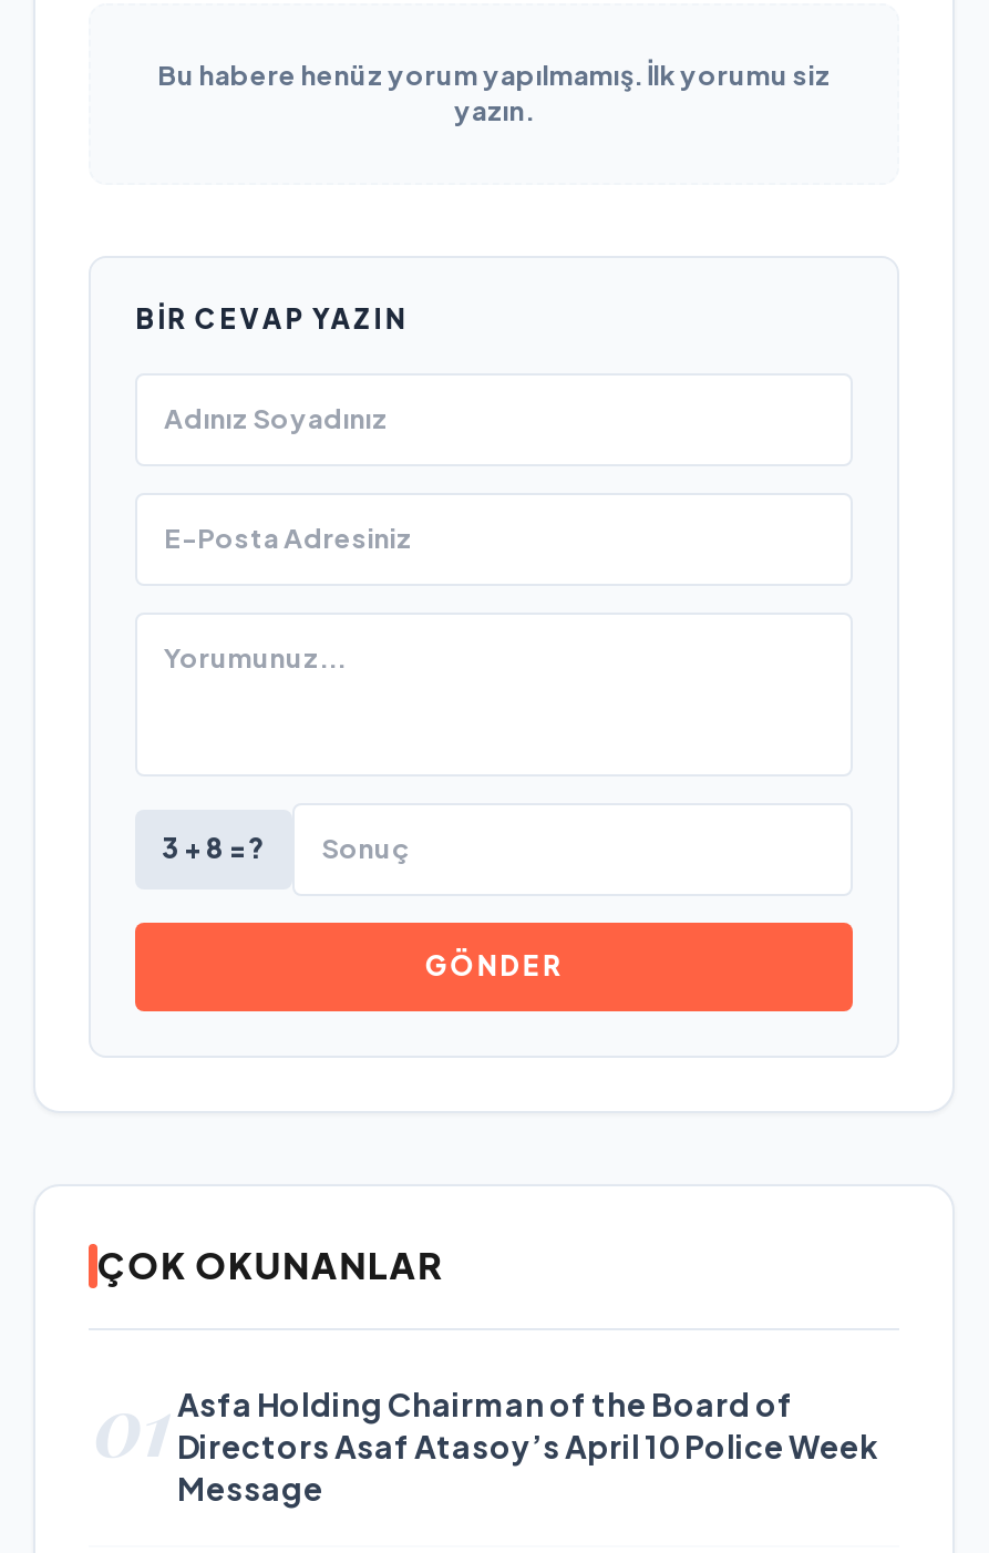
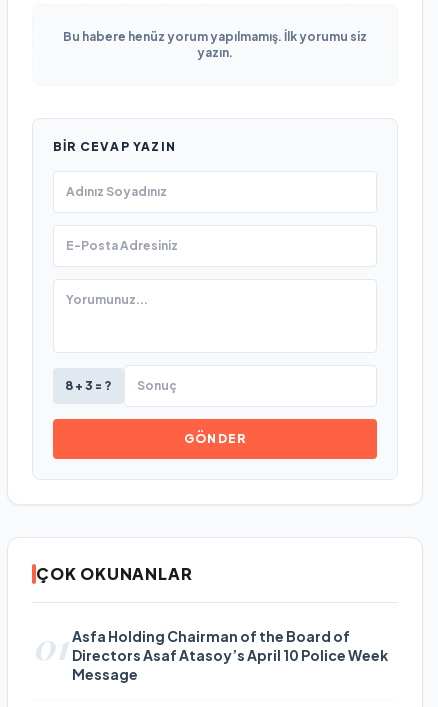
- 3 + 8 = ?
+ 8 + 3 = ?
